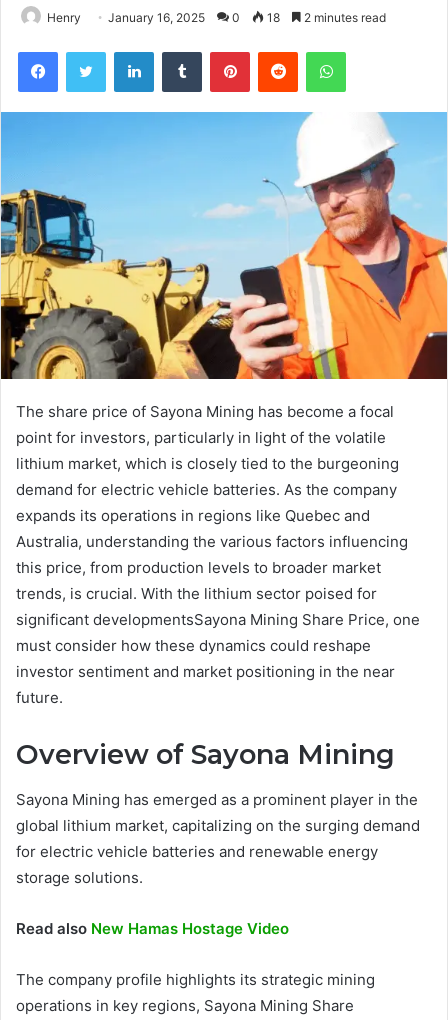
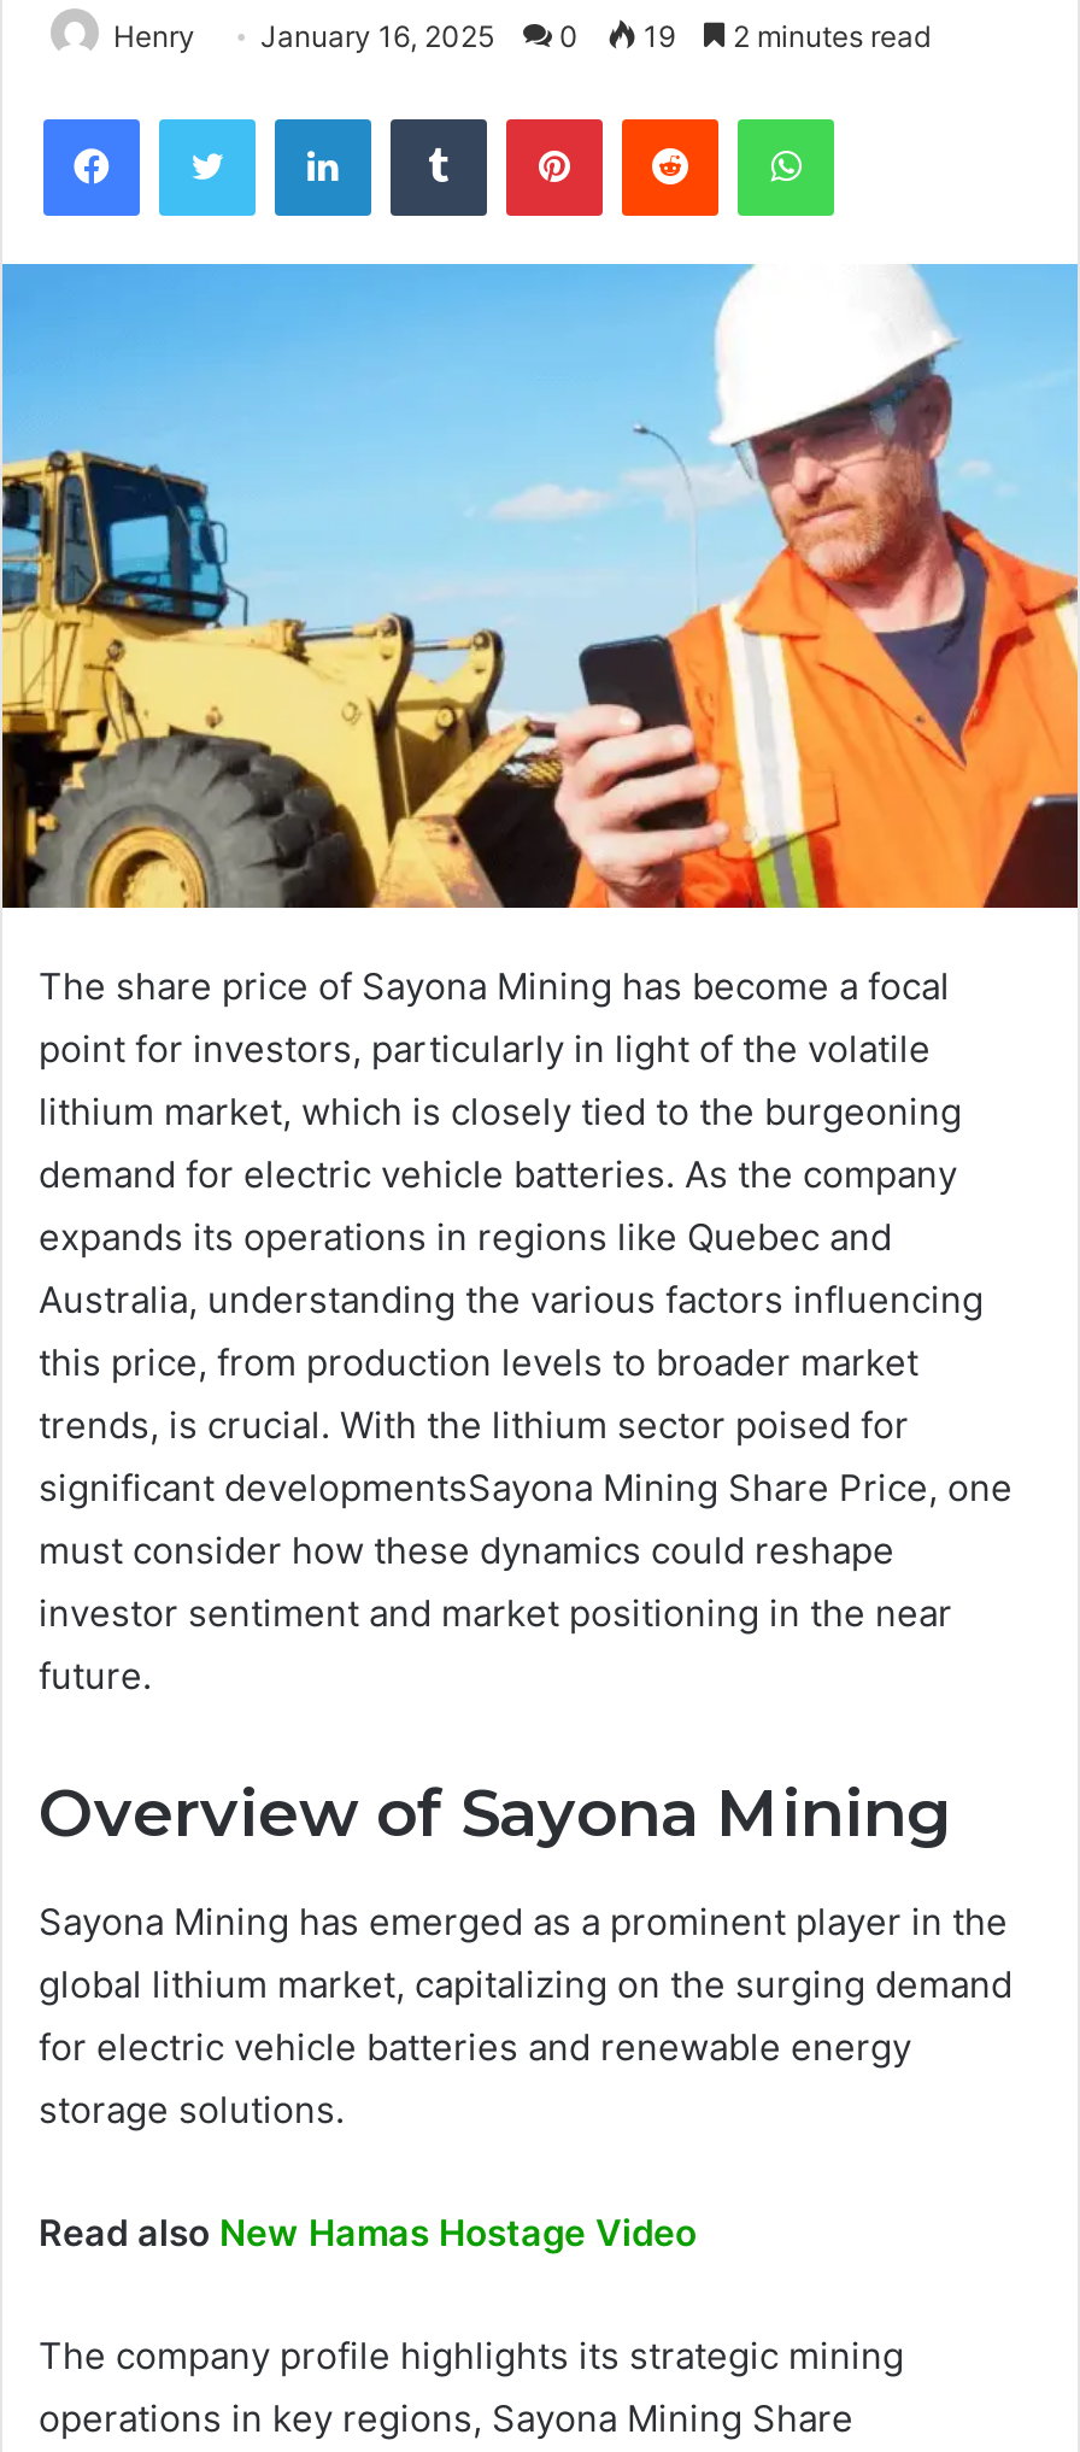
- Henry January 16, 2025 0 18 2 minutes read
+ Henry January 16, 2025 0 19 2 minutes read
